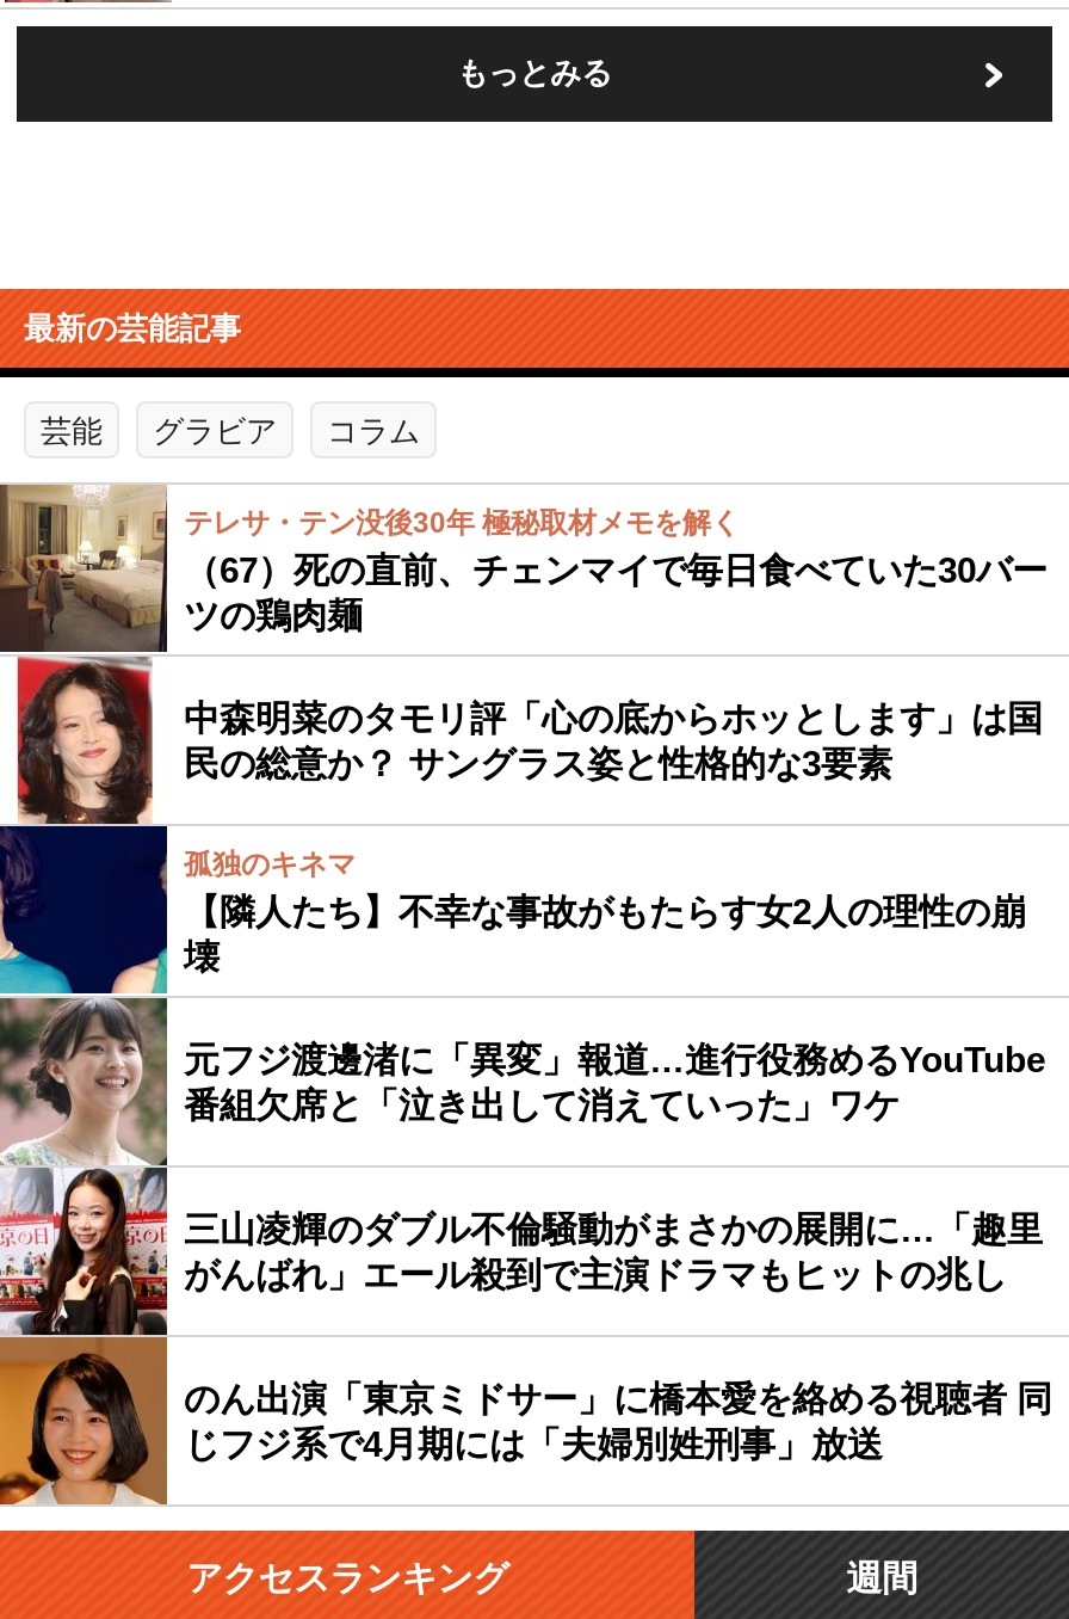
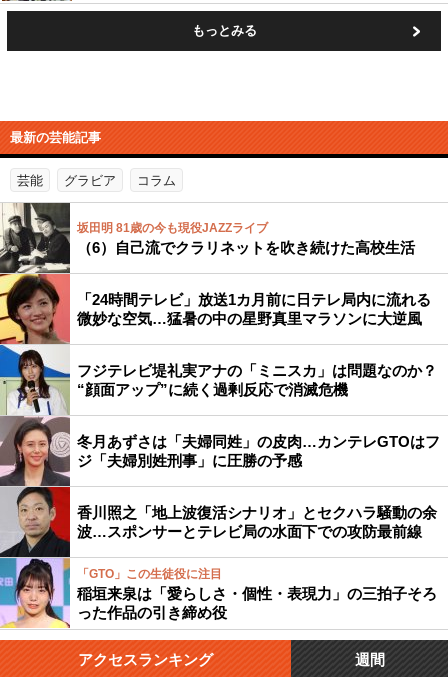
- [image]
- テレサ・テン没後30年 極秘取材メモを解く
- （67）死の直前、チェンマイで毎日食べていた30バー
- ツの鶏肉麺
+ [image]
+ 坂田明 81歳の今も現役JAZZライブ
+ （6）自己流でクラリネットを吹き続けた高校生活

- 中森明菜のタモリ評「心の底からホッとします」は国
- 民の総意か？ サングラス姿と性格的な3要素
+ 「24時間テレビ」放送1カ月前に日テレ局内に流れる
+ 微妙な空気…猛暑の中の星野真里マラソンに大逆風

- 孤独のキネマ
- 【隣人たち】不幸な事故がもたらす女2人の理性の崩
- 壊
+ フジテレビ堤礼実アナの「ミニスカ」は問題なのか？
+ “顔面アップ”に続く過剰反応で消滅危機

- 元フジ渡邊渚に「異変」報道…進行役務めるYouTube
- 番組欠席と「泣き出して消えていった」ワケ
+ 冬月あずさは「夫婦同姓」の皮肉…カンテレGTOはフ
+ ジ「夫婦別姓刑事」に圧勝の予感

- 三山凌輝のダブル不倫騒動がまさかの展開に…「趣里
- がんばれ」エール殺到で主演ドラマもヒットの兆し
+ 香川照之「地上波復活シナリオ」とセクハラ騒動の余
+ 波…スポンサーとテレビ局の水面下での攻防最前線

- のん出演「東京ミドサー」に橋本愛を絡める視聴者 同
- じフジ系で4月期には「夫婦別姓刑事」放送
+ 「GTO」この生徒役に注目
+ 稲垣来泉は「愛らしさ・個性・表現力」の三拍子そろ
+ った作品の引き締め役
